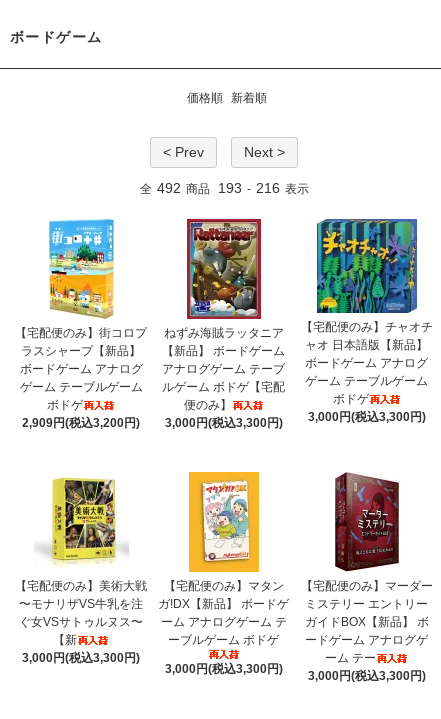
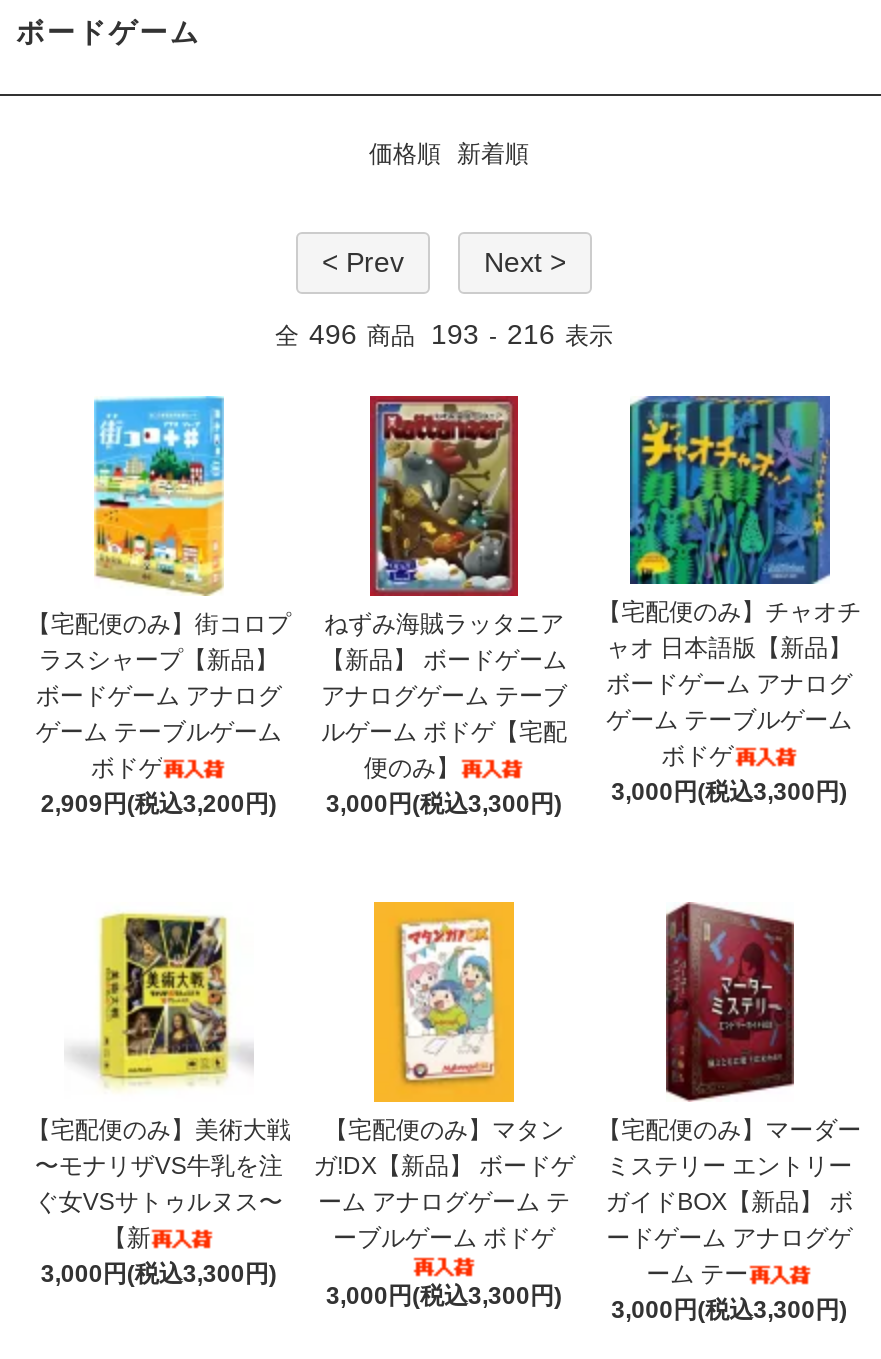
- 全 492 商品 193 - 216 表示
+ 全 496 商品 193 - 216 表示
